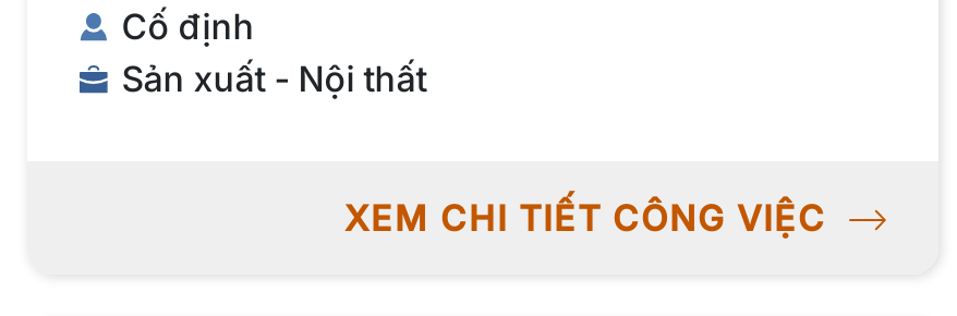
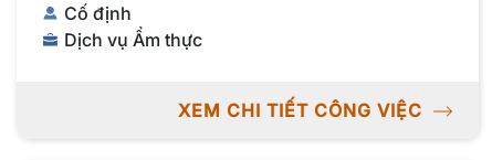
- Sản xuất - Nội thất
+ Dịch vụ Ẩm thực
